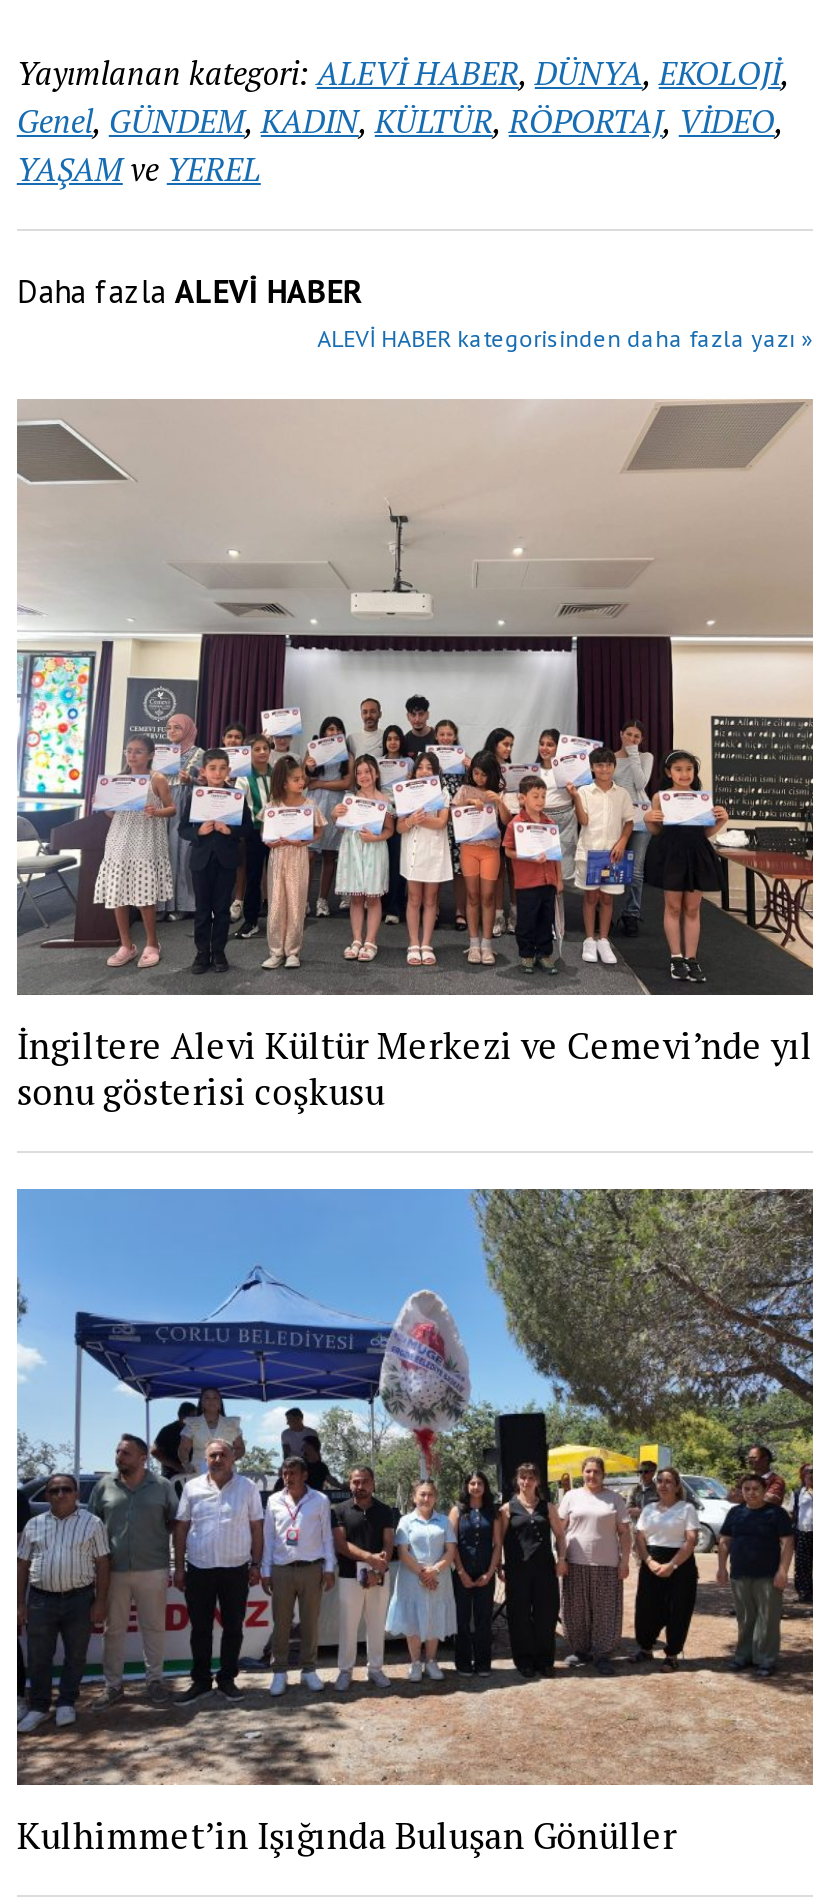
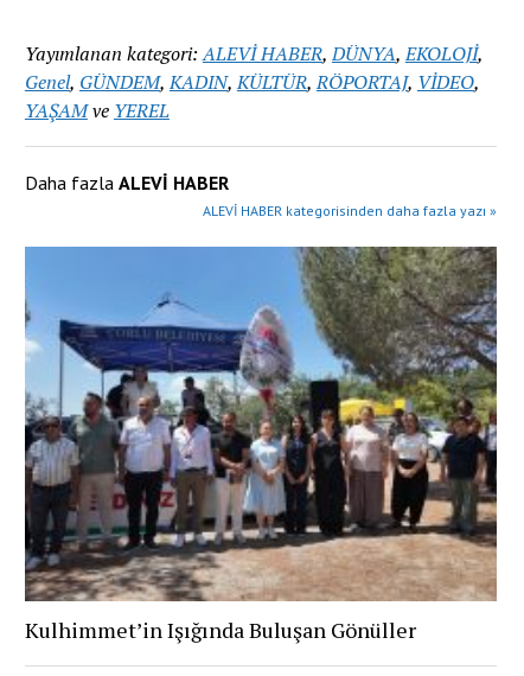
- [image]
- İngiltere Alevi Kültür Merkezi ve Cemevi’nde yıl
- sonu gösterisi coşkusu
